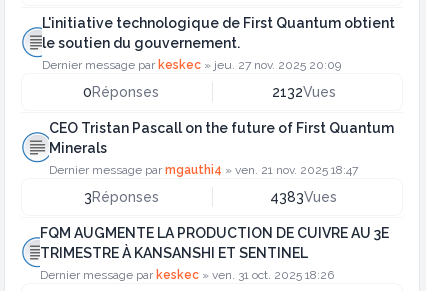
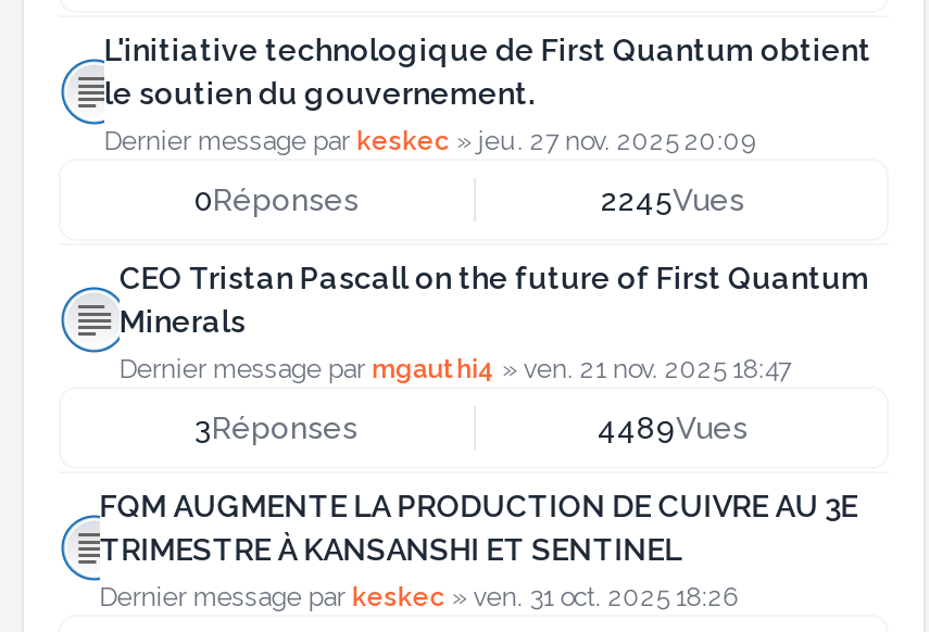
- 2132Vues
+ 2245Vues

- 4383Vues
+ 4489Vues
